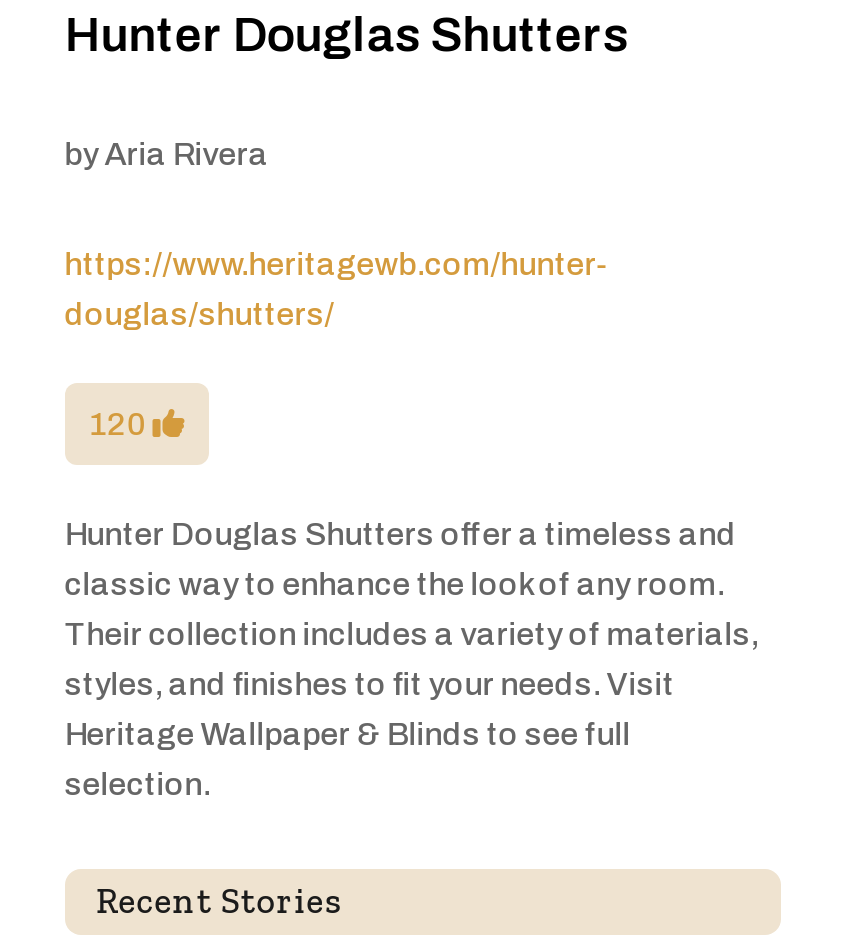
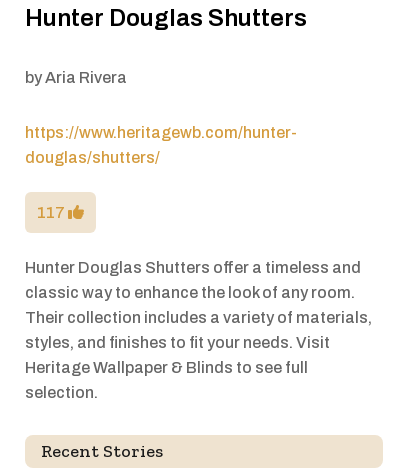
- 120
+ 117
